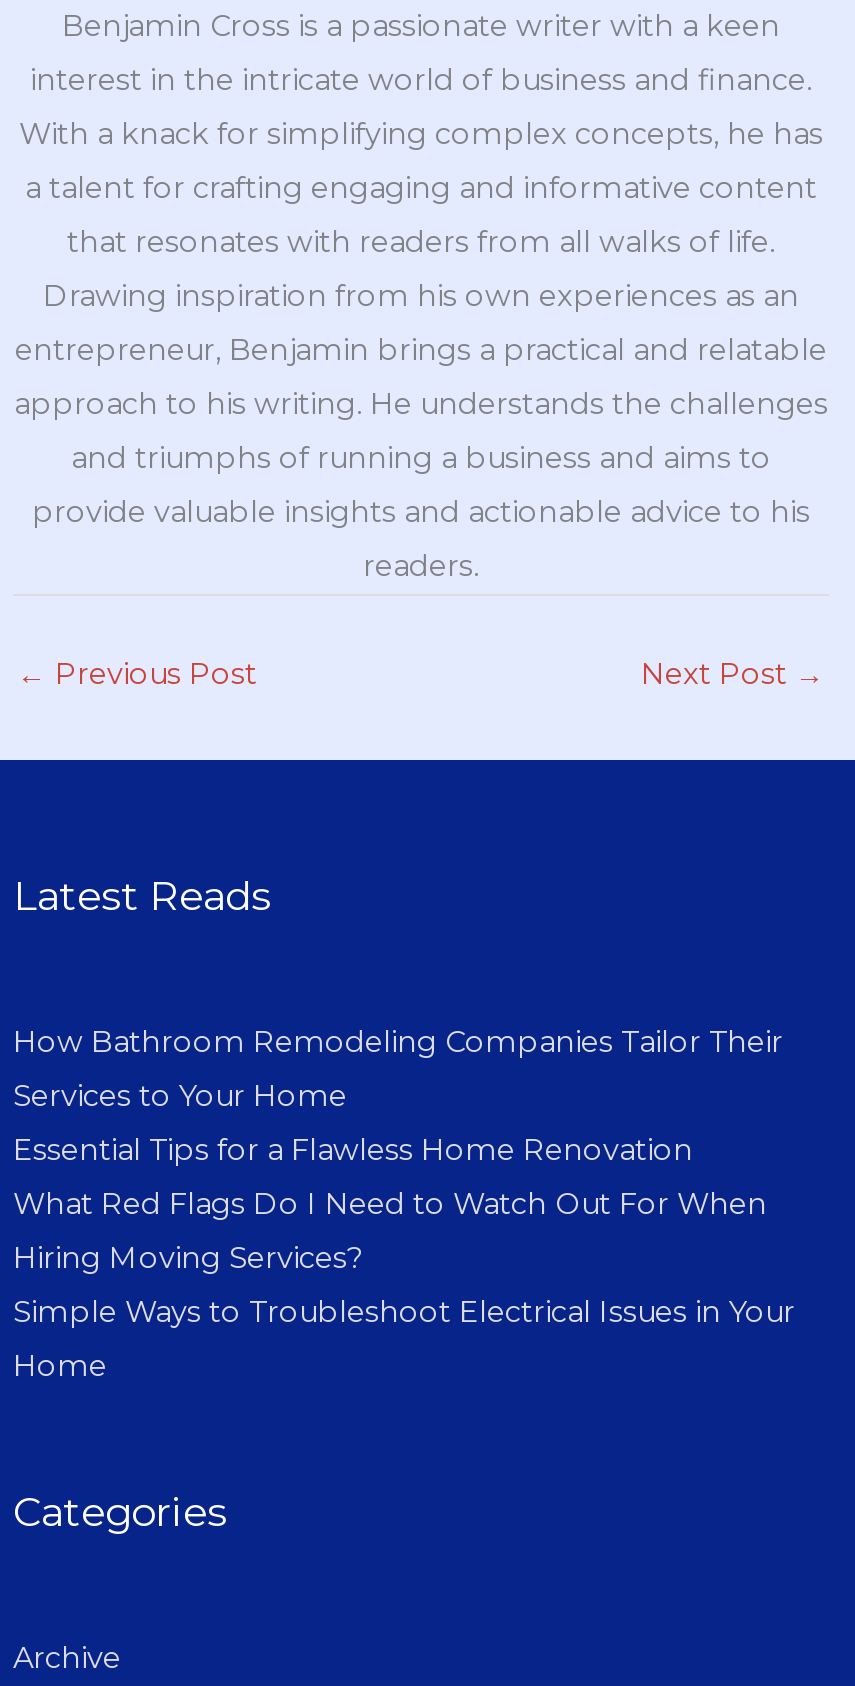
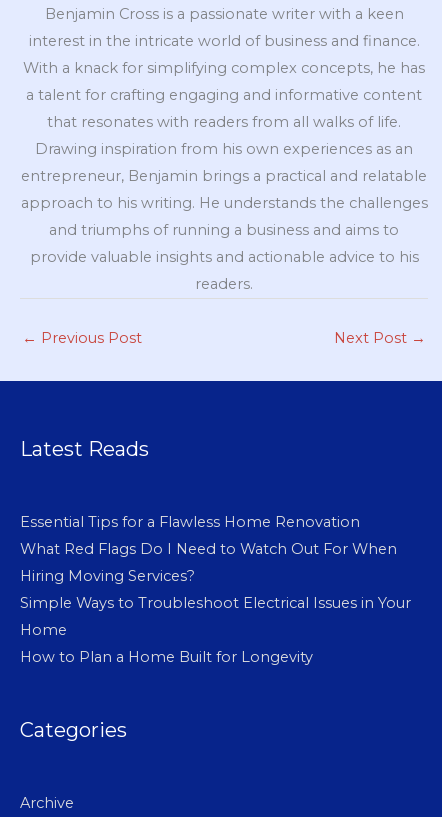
- How Bathroom Remodeling Companies Tailor Their
- Services to Your Home

moved up: Essential Tips for a Flawless Home Renovation | What Red Flags Do I Need to Watch Out For When | Hiring Moving Services? | Simple Ways to Troubleshoot Electrical Issues in Your | Home

+ How to Plan a Home Built for Longevity
